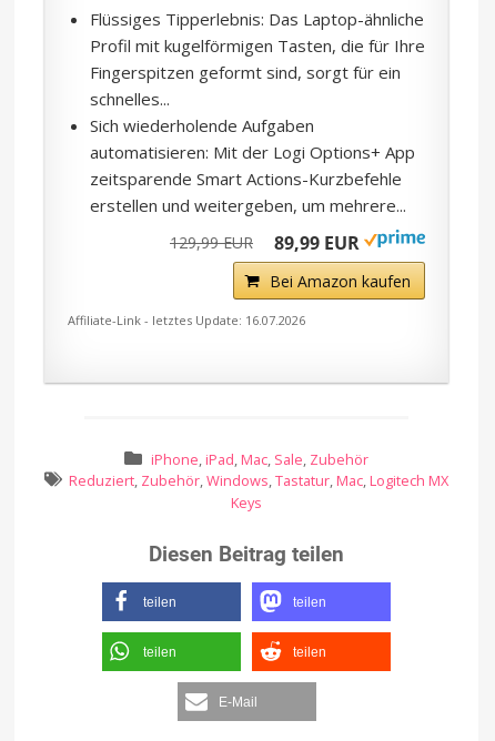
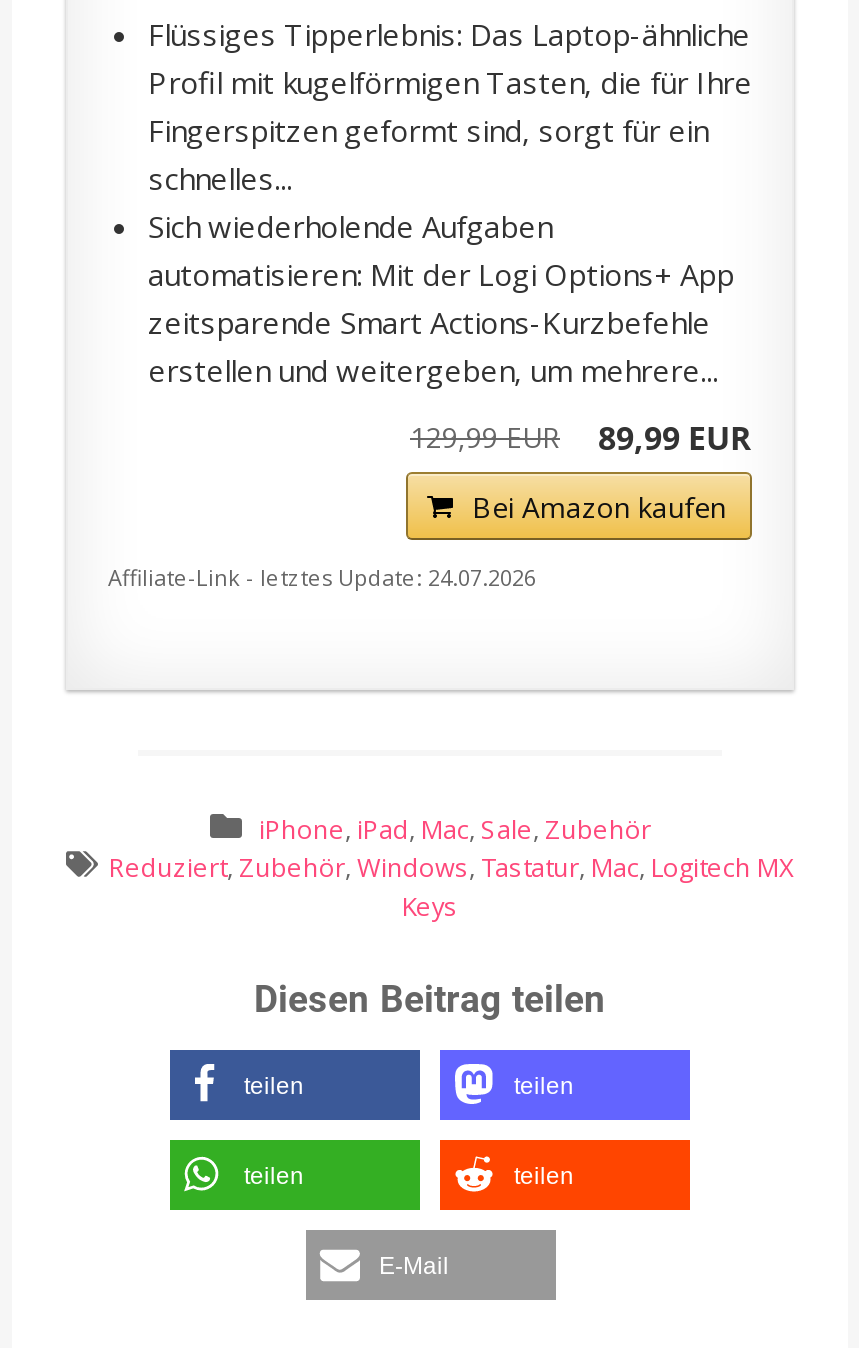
- Affiliate-Link - letztes Update: 16.07.2026
+ Affiliate-Link - letztes Update: 24.07.2026
